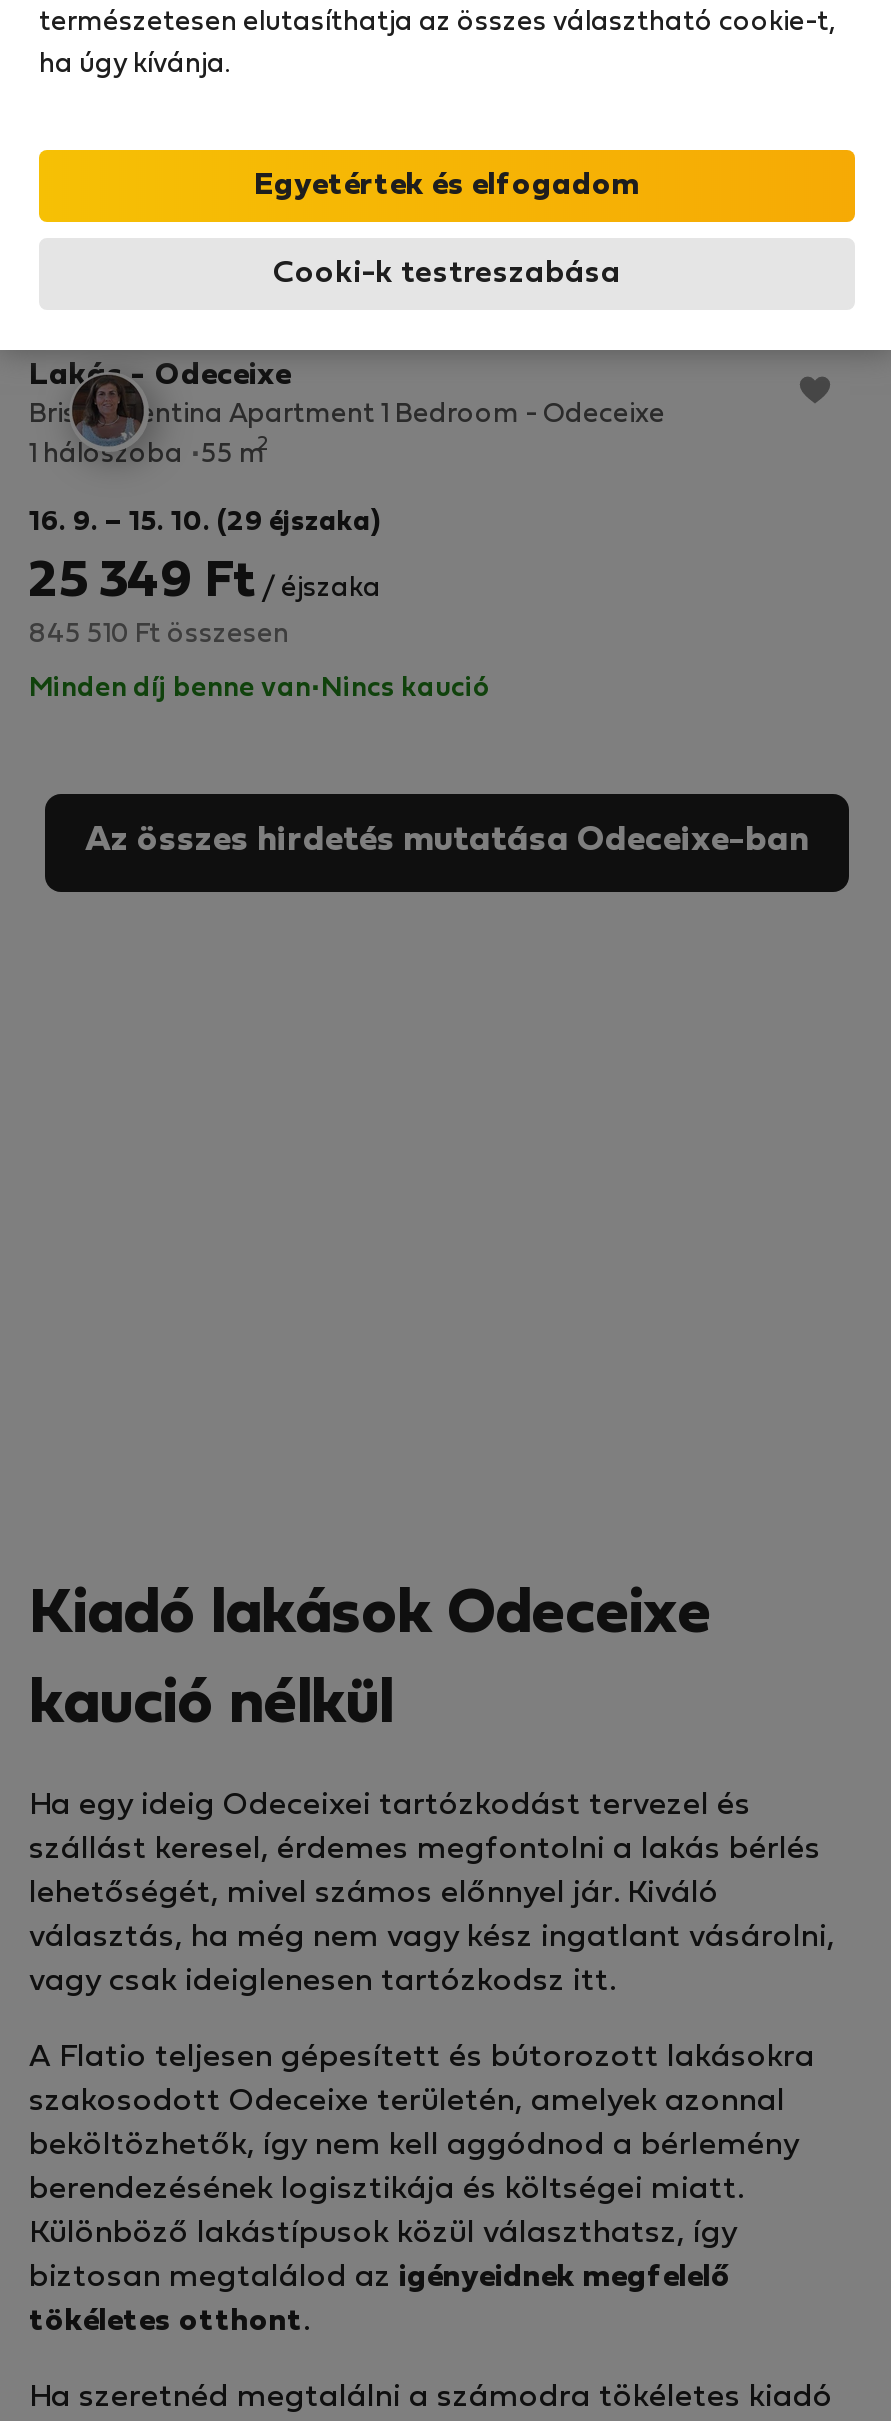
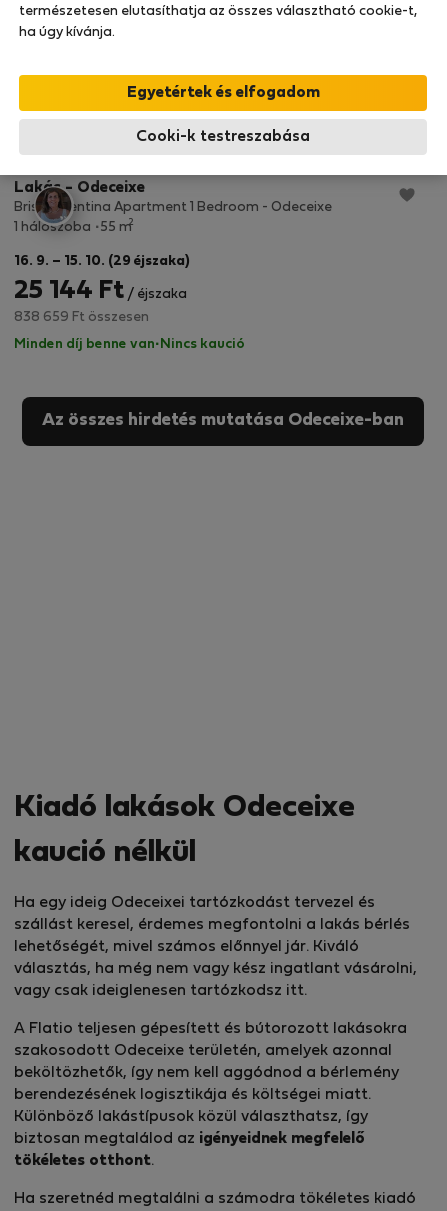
- 25 349 Ft / éjszaka
+ 25 144 Ft / éjszaka

- 845 510 Ft összesen
+ 838 659 Ft összesen
